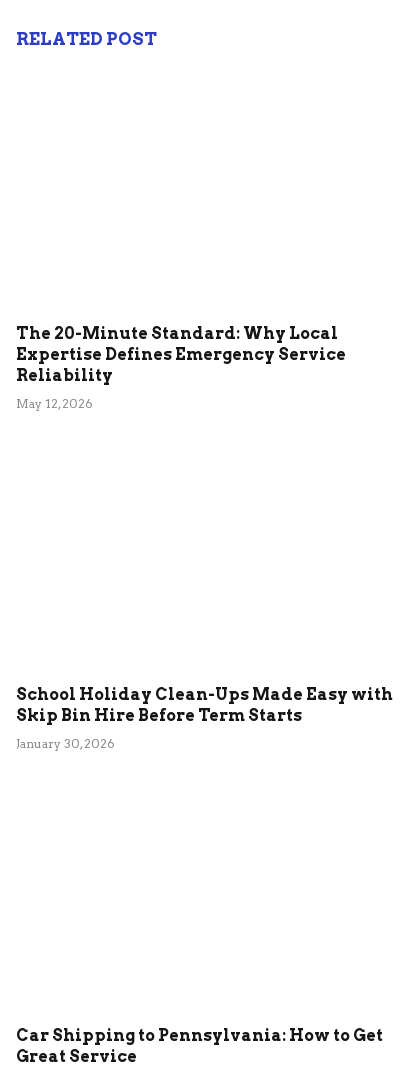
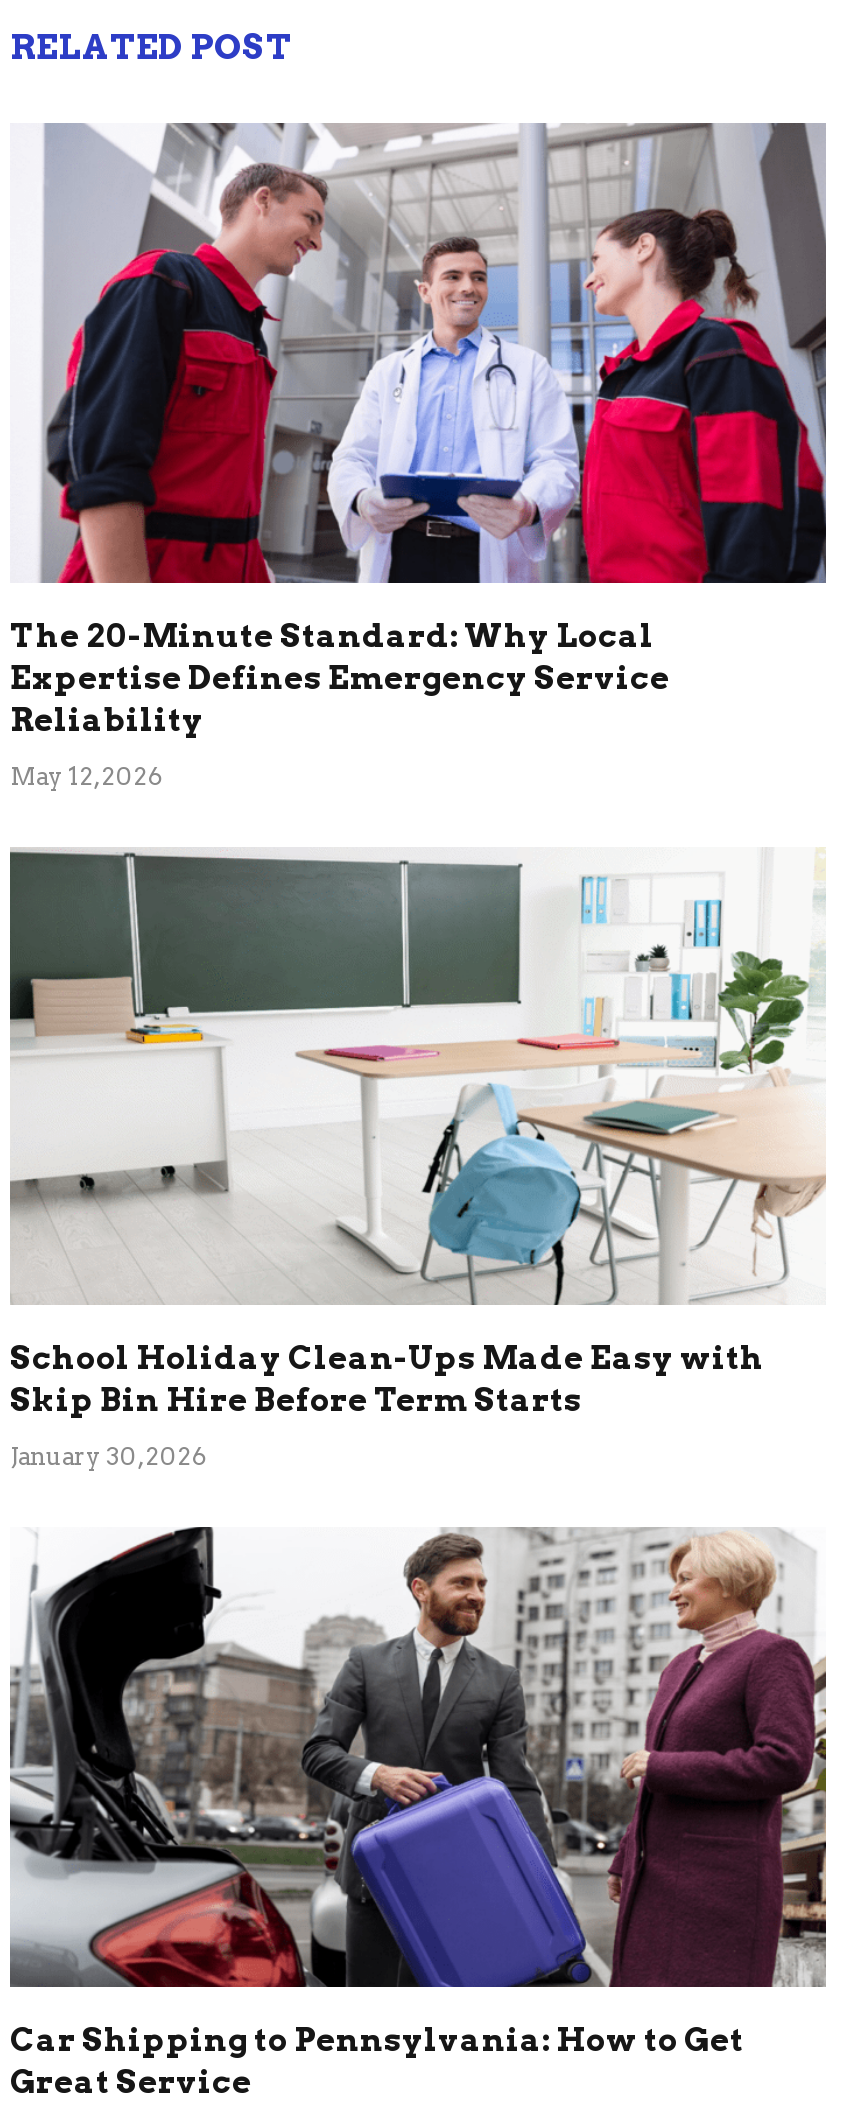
+ [image]

+ [image]

+ [image]
